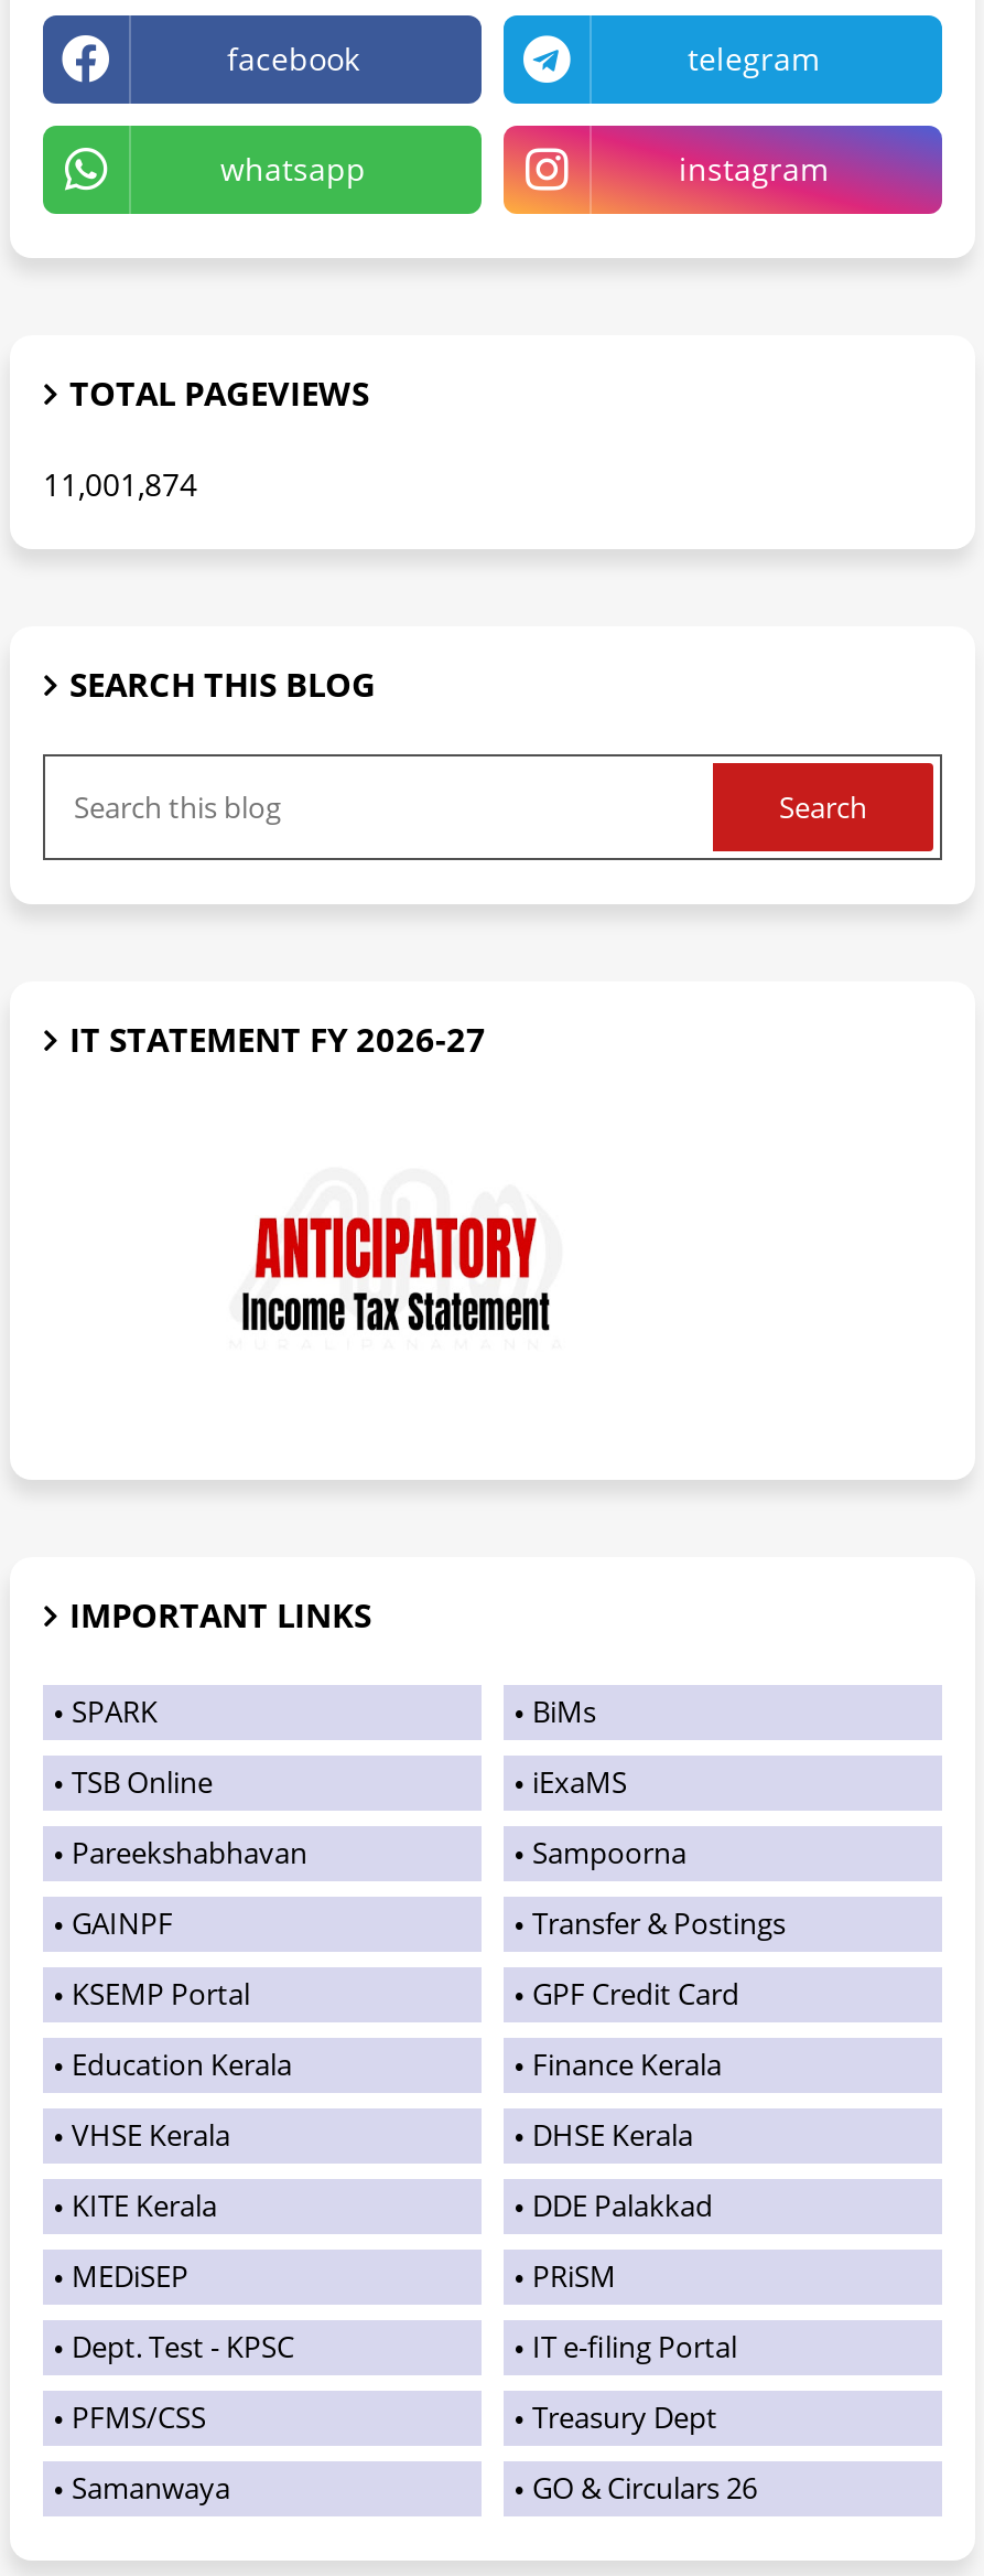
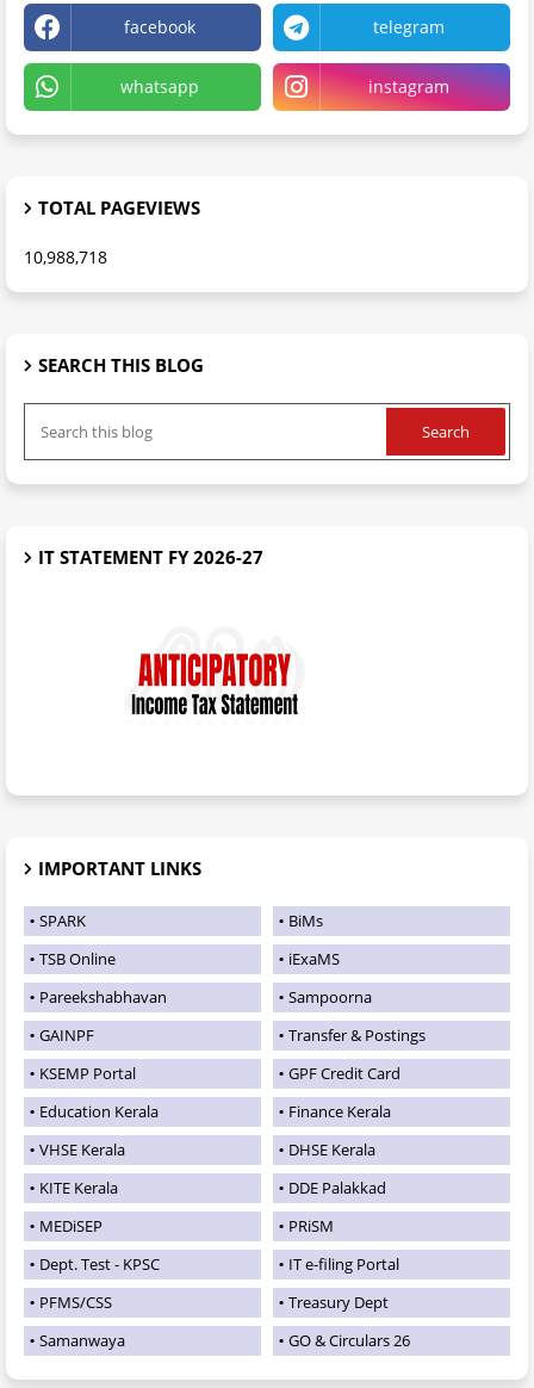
- 11,001,874
+ 10,988,718
